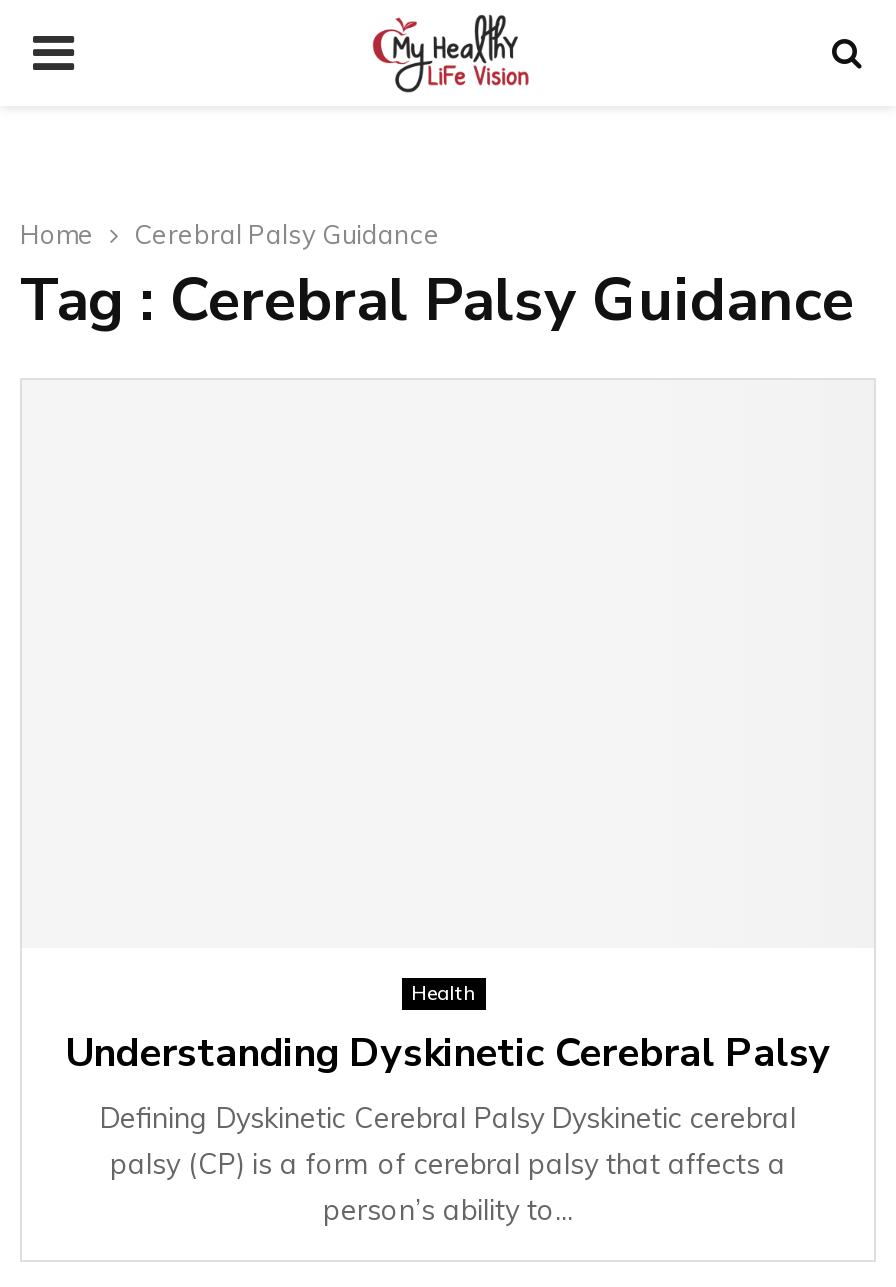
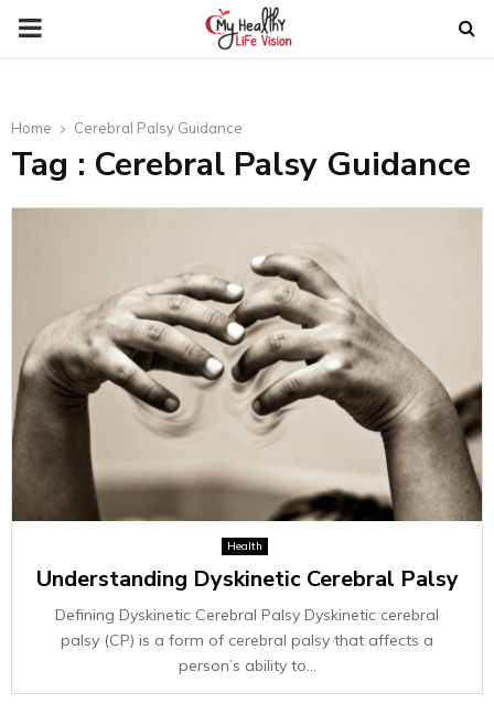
+ [image]
